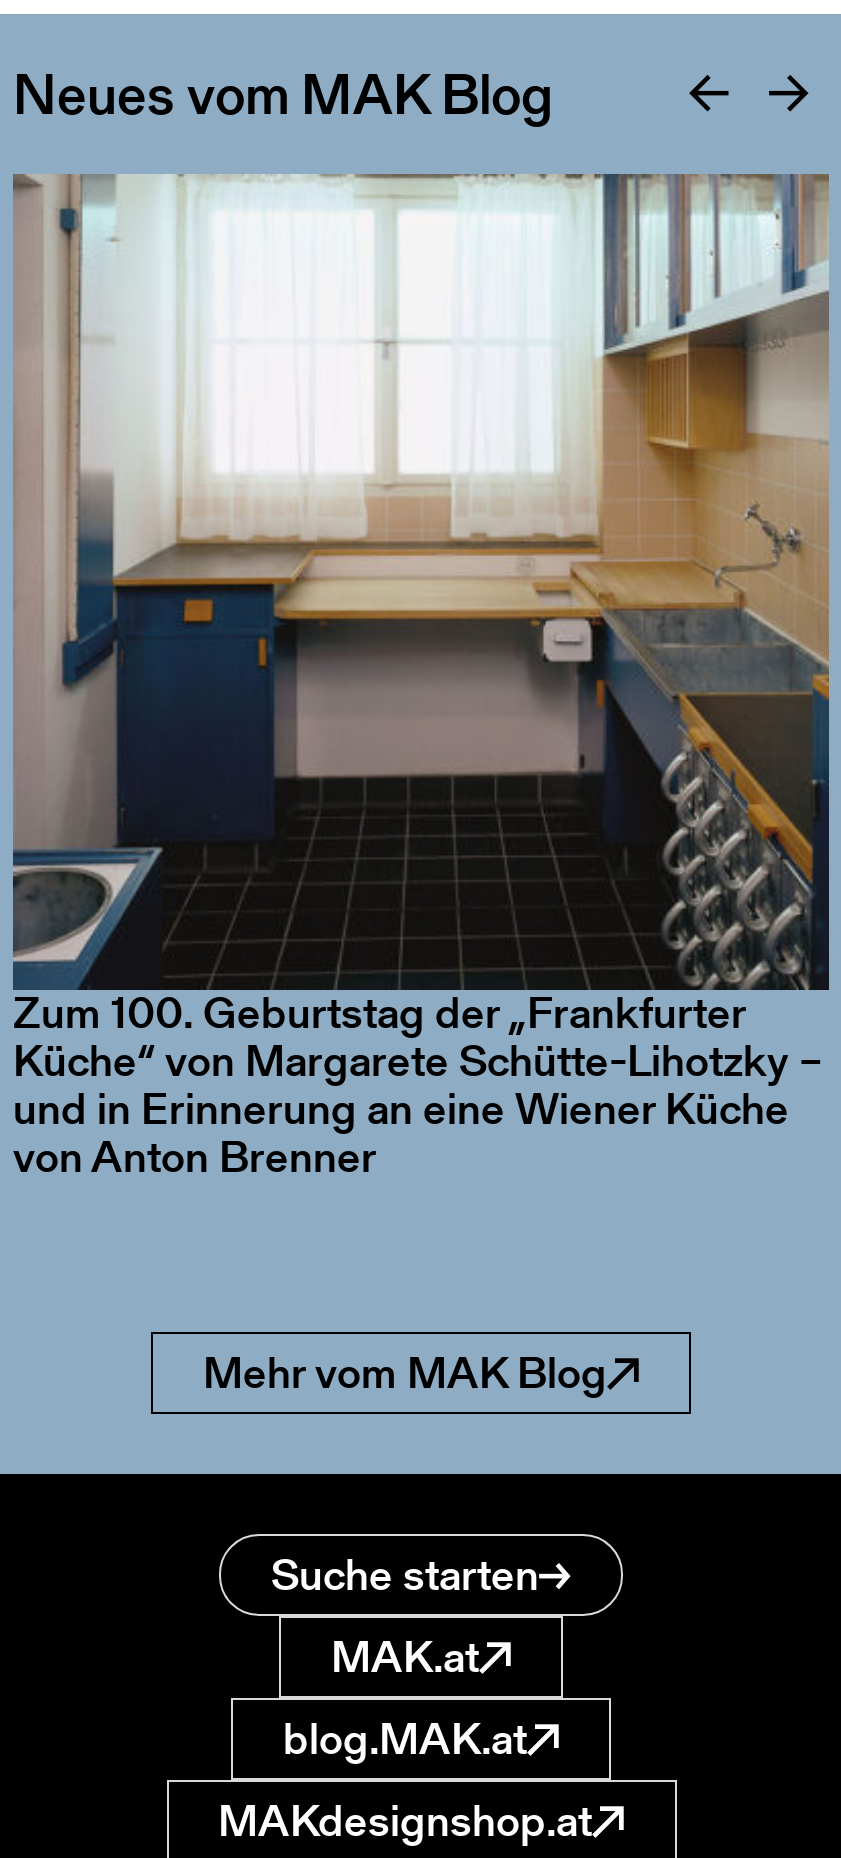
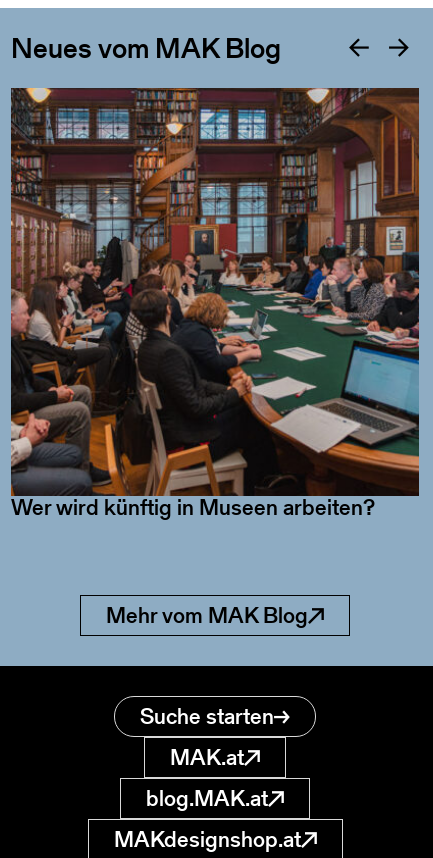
- [image]
+ [image]

- Zum 100. Geburtstag der „Frankfurter
- Küche“ von Margarete Schütte-Lihotzky –
- und in Erinnerung an eine Wiener Küche
- von Anton Brenner
+ Wer wird künftig in Museen arbeiten?
